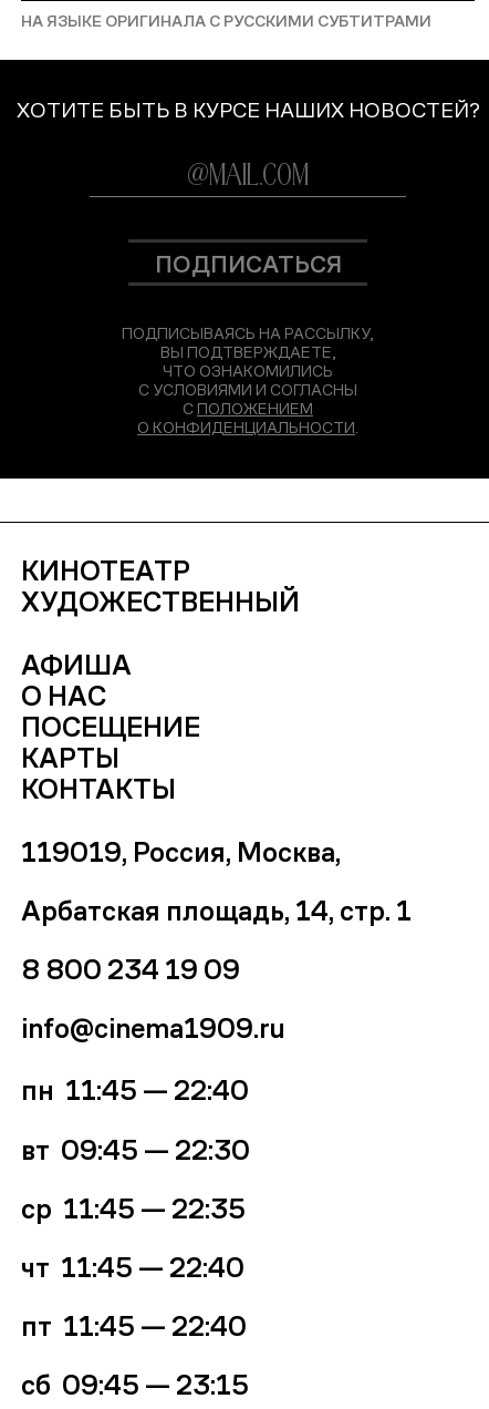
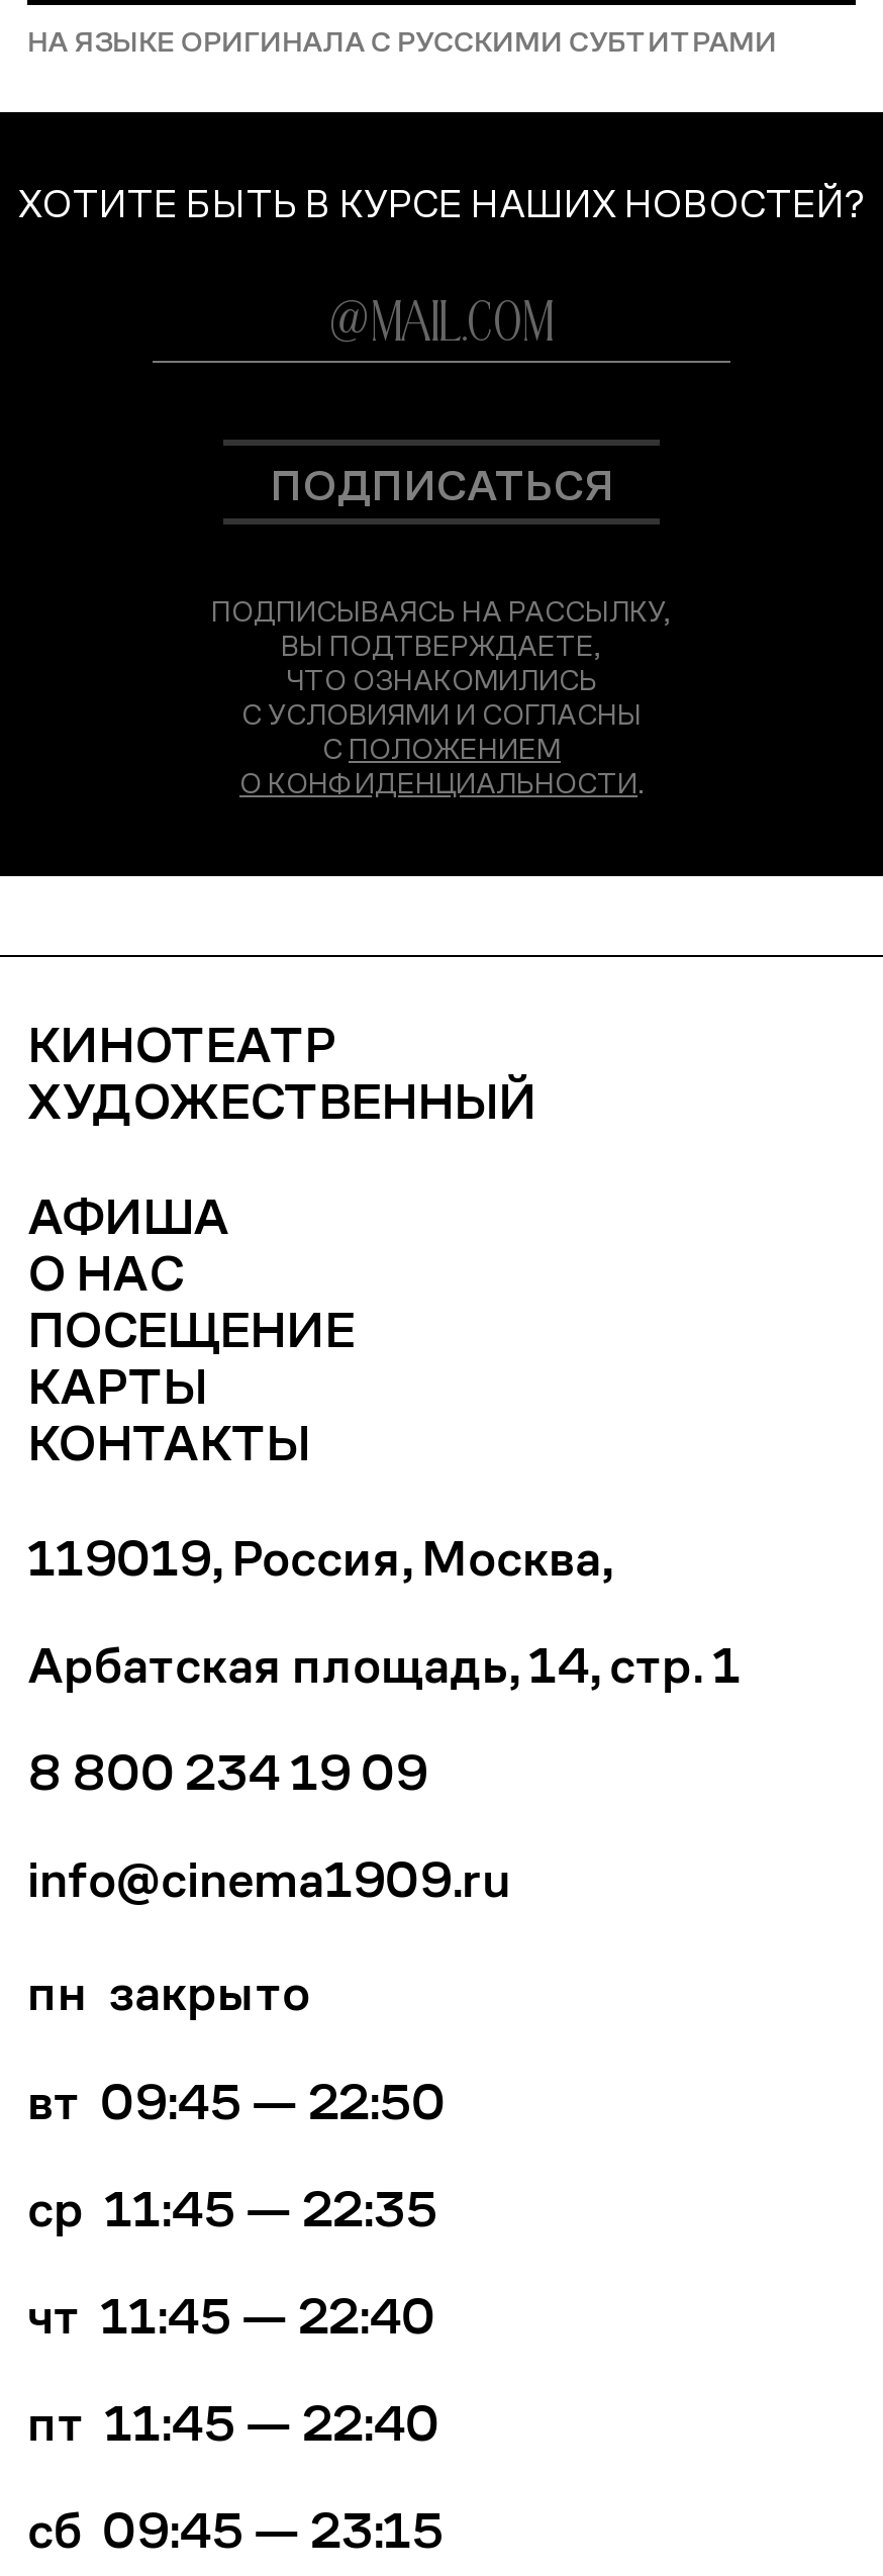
- пн 11:45 — 22:40
+ пн закрыто

- вт 09:45 — 22:30
+ вт 09:45 — 22:50
